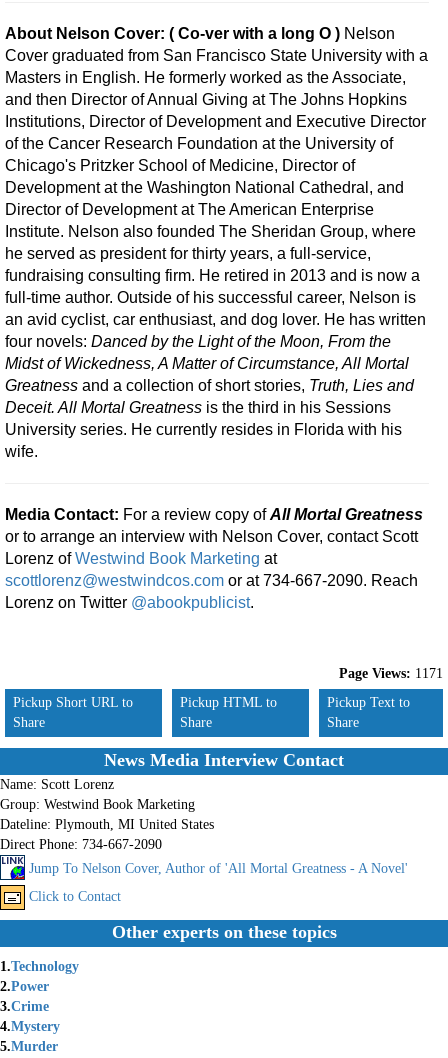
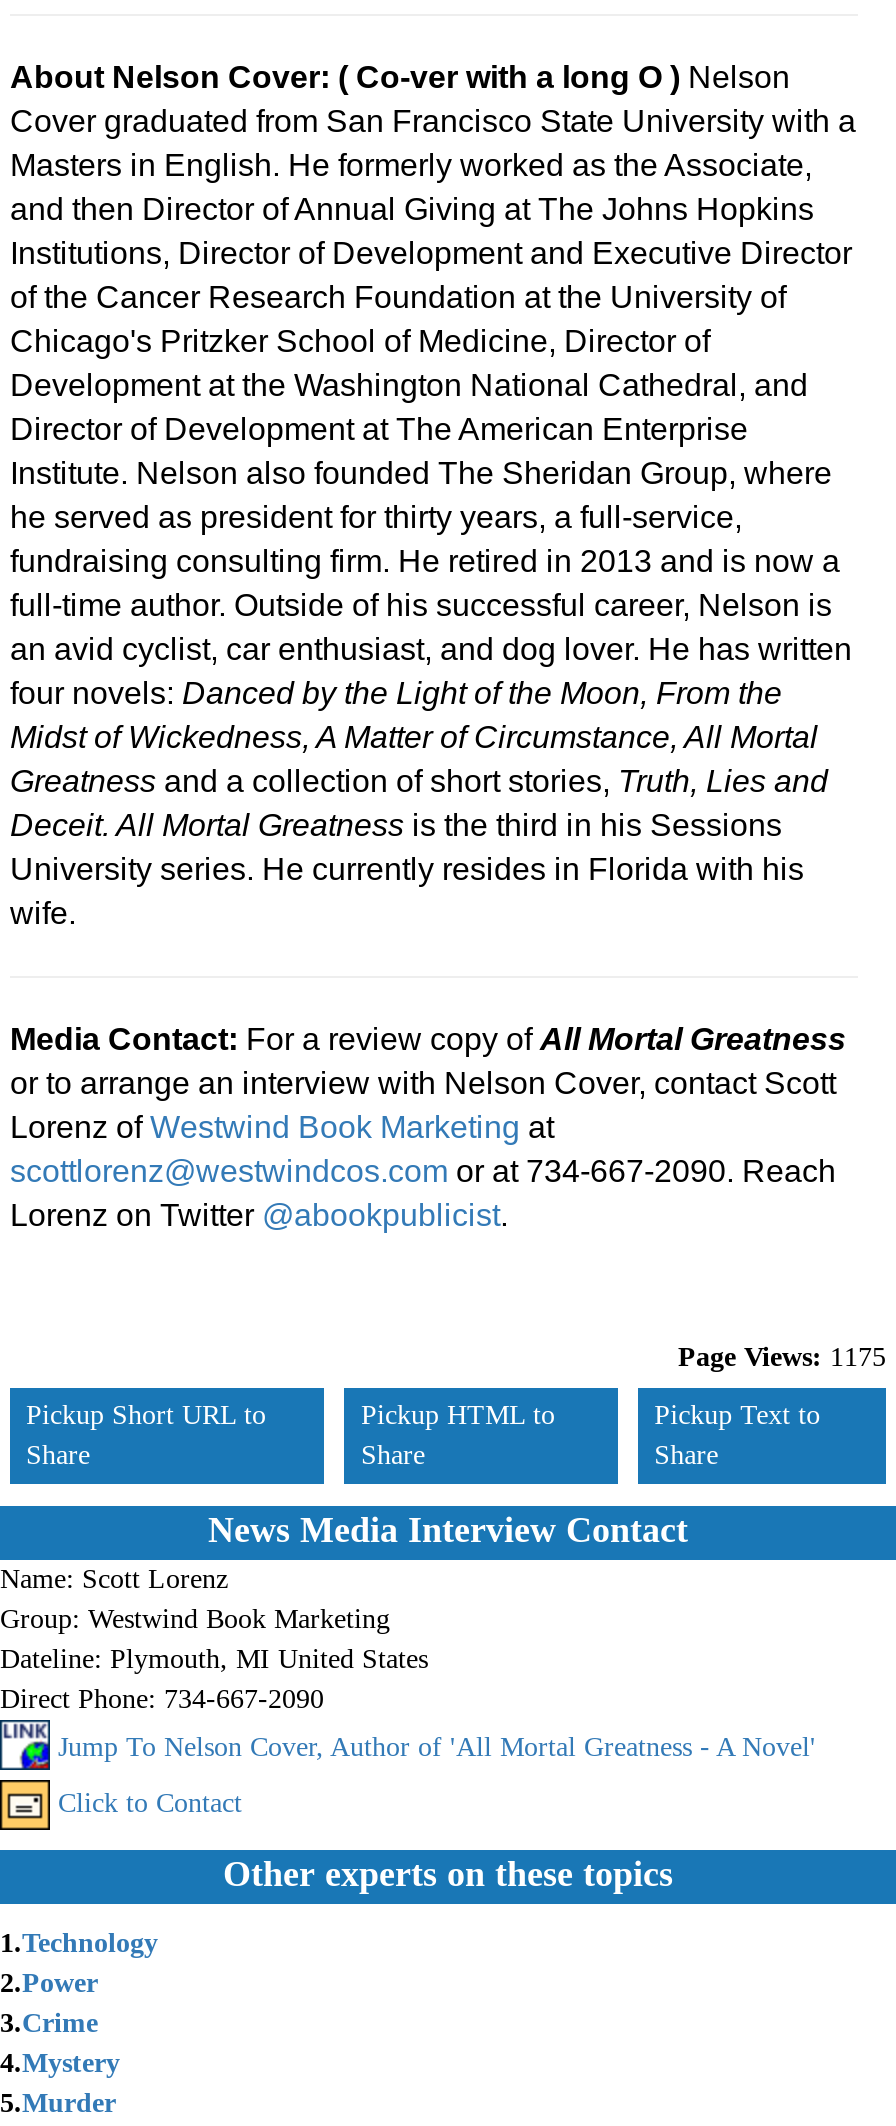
- Page Views: 1171
+ Page Views: 1175
